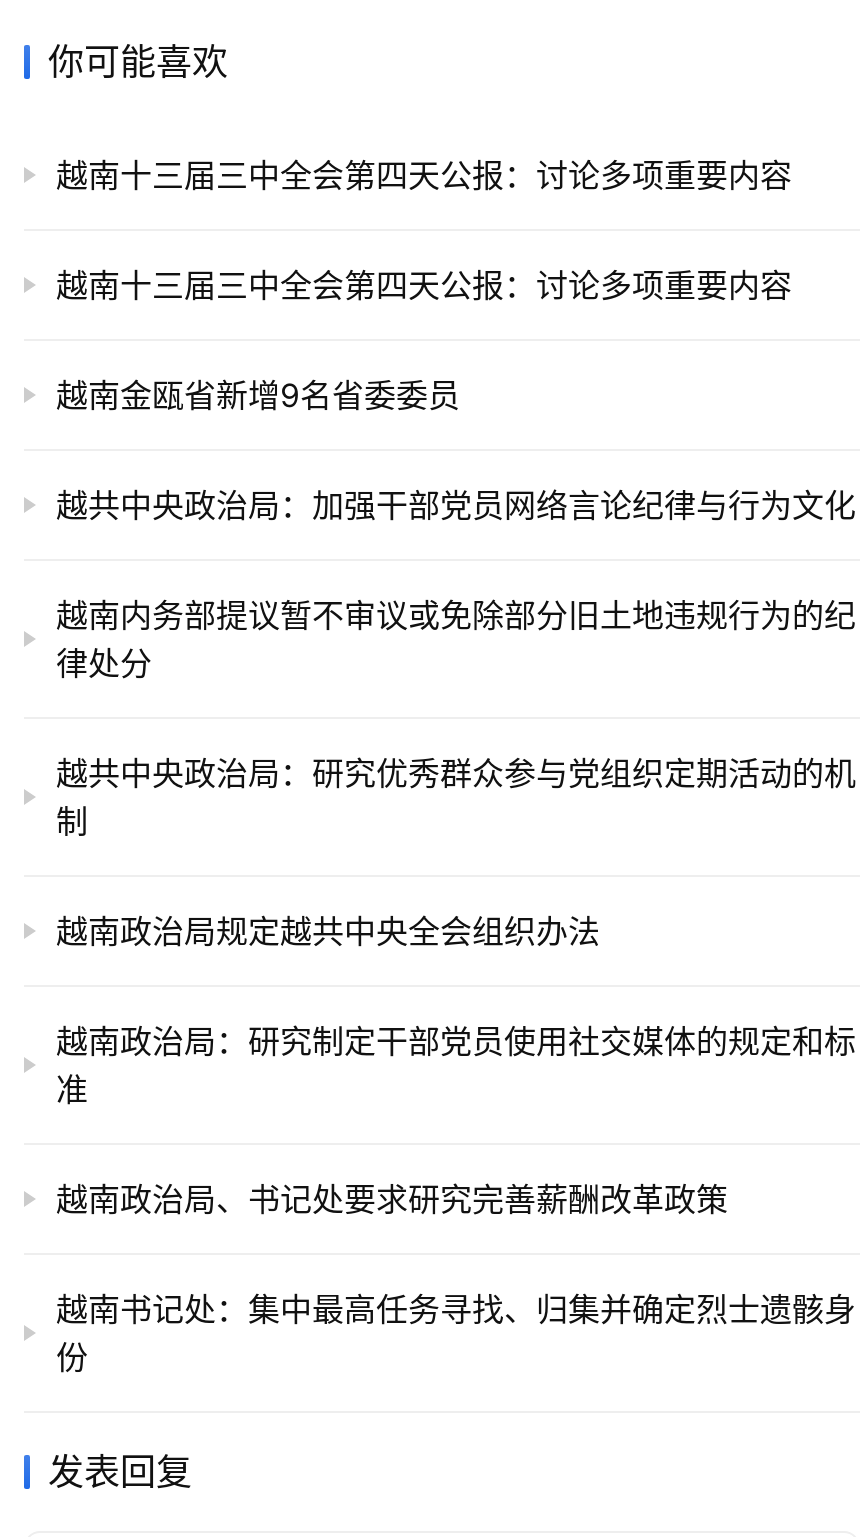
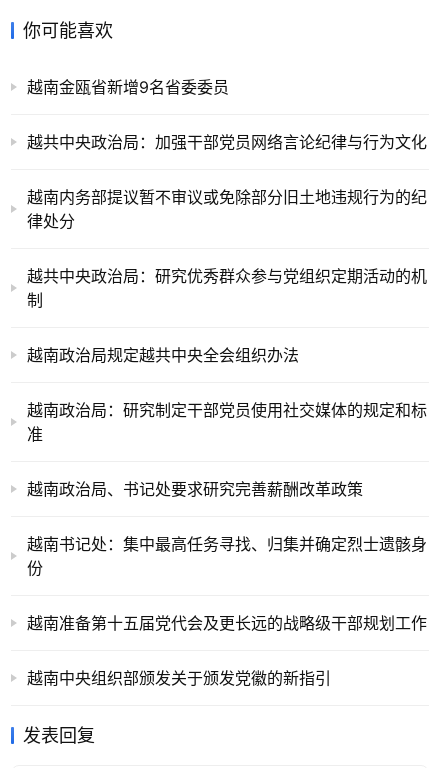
- 越南十三届三中全会第四天公报：讨论多项重要内容
- 越南十三届三中全会第四天公报：讨论多项重要内容

moved up: 越南金瓯省新增9名省委委员 | 越共中央政治局：加强干部党员网络言论纪律与行为文化 | 越南内务部提议暂不审议或免除部分旧土地违规行为的纪 | ... | 越南书记处：集中最高任务寻找、归集并确定烈士遗骸身 | 份

+ 越南准备第十五届党代会及更长远的战略级干部规划工作
+ 越南中央组织部颁发关于颁发党徽的新指引
